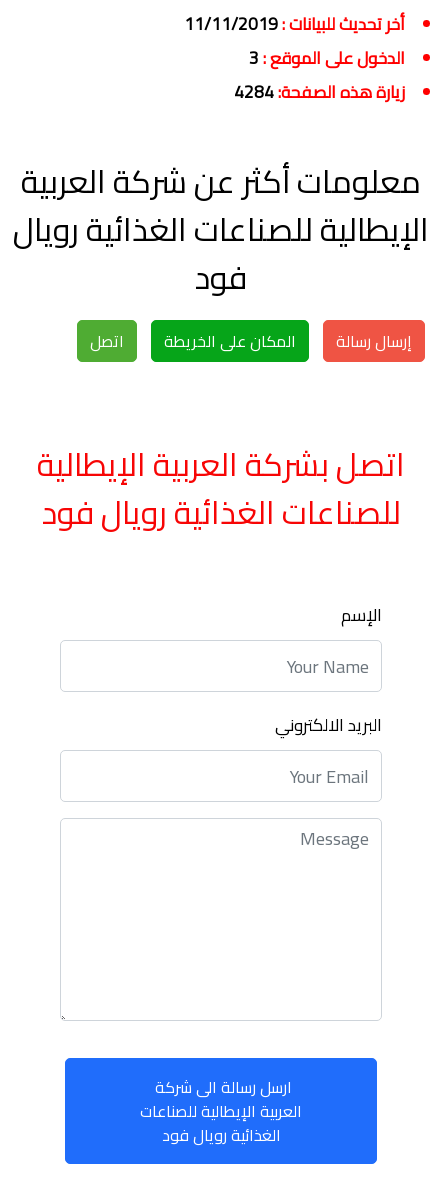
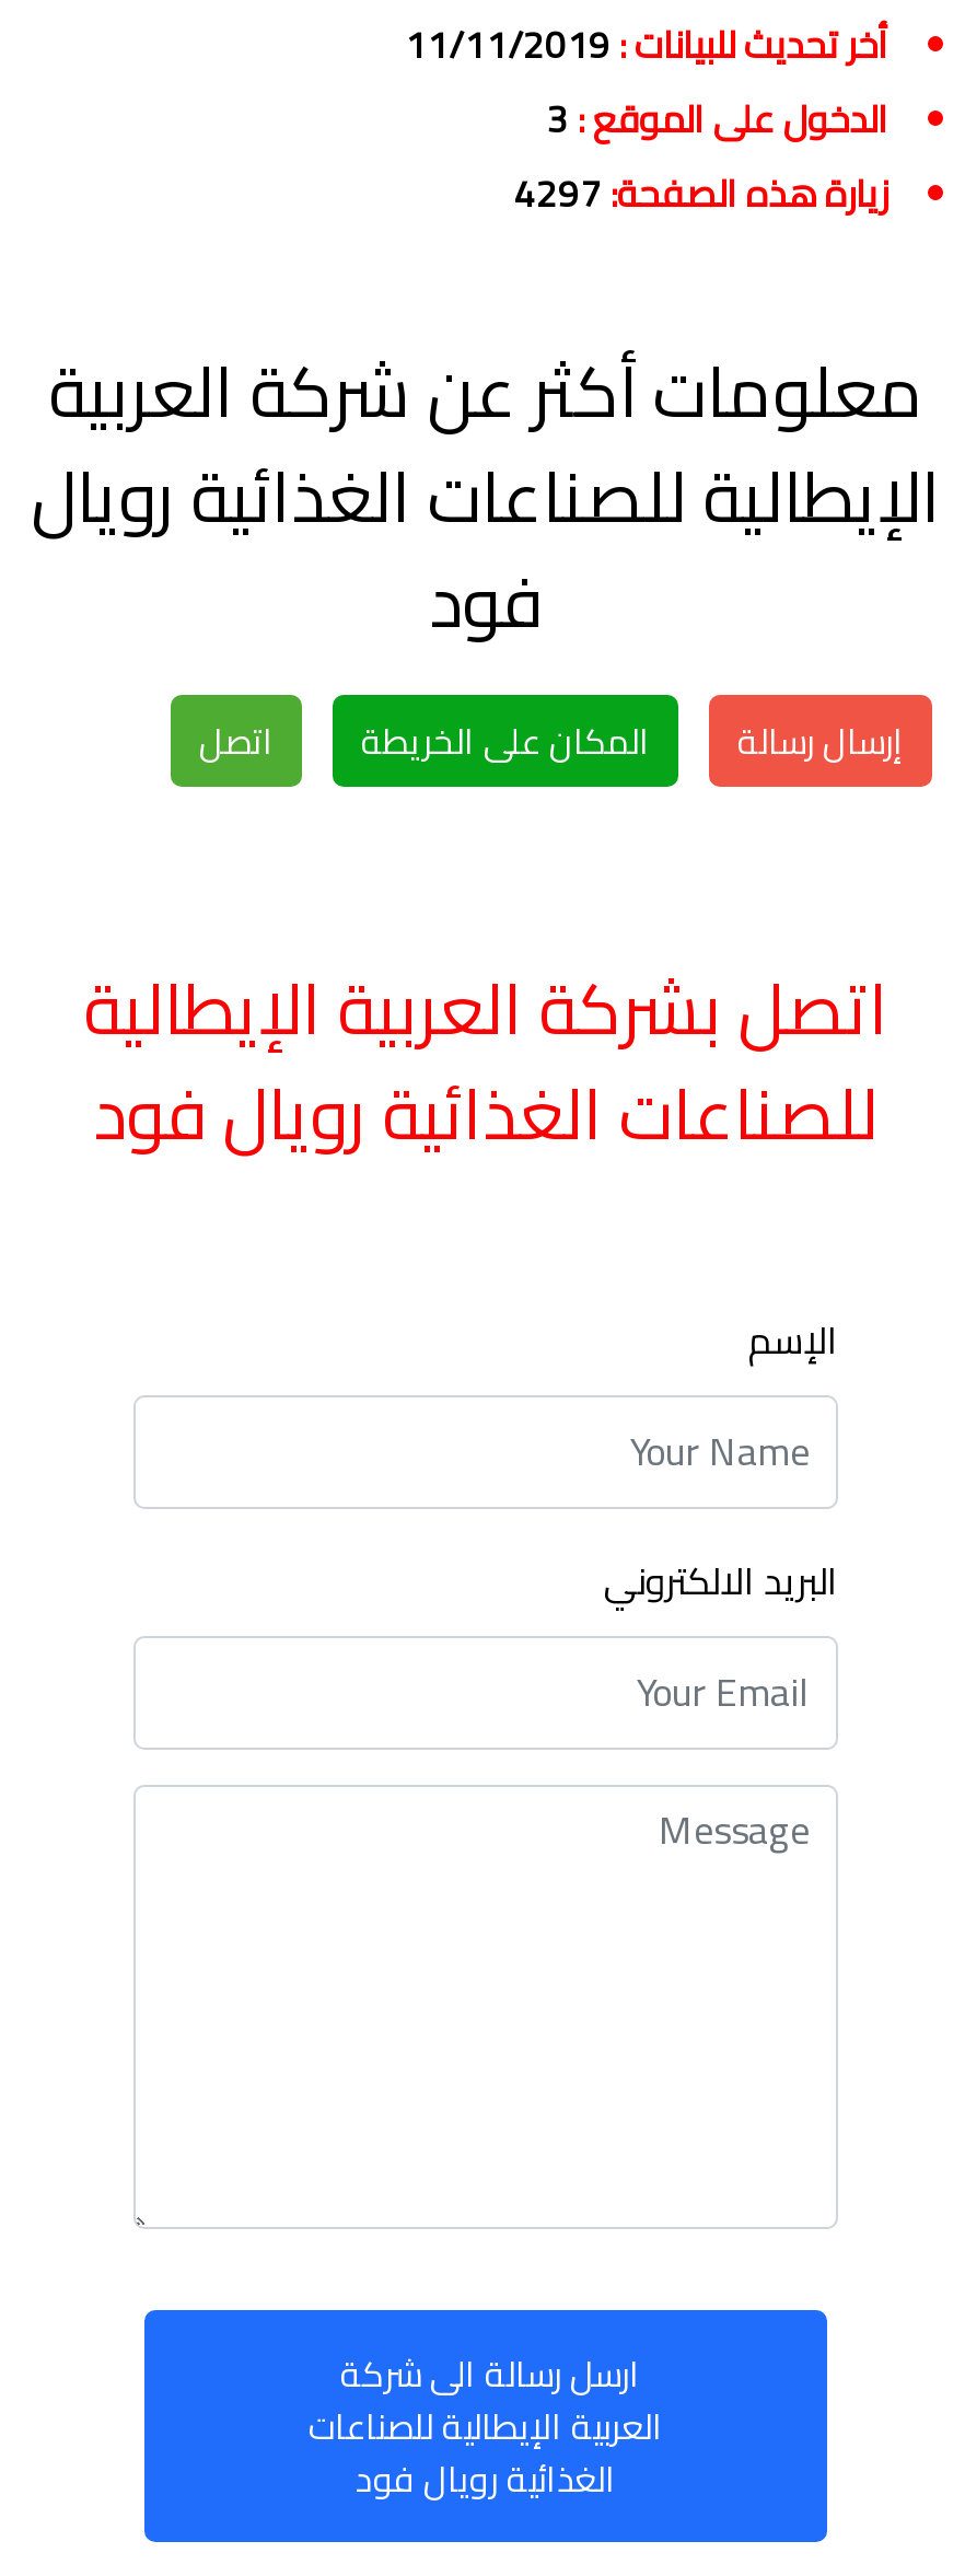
- زيارة هذه الصفحة: 4284
+ زيارة هذه الصفحة: 4297
